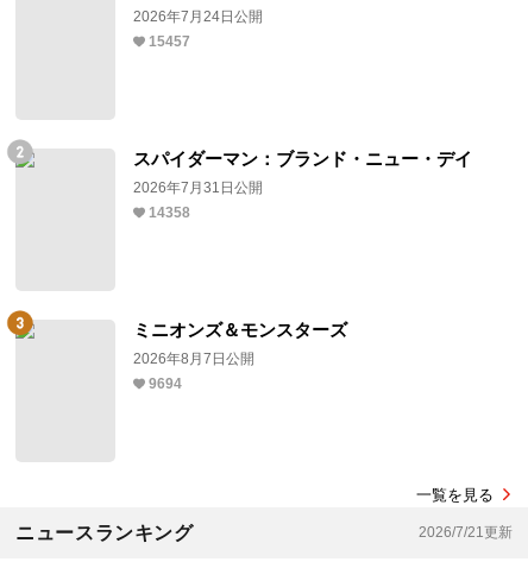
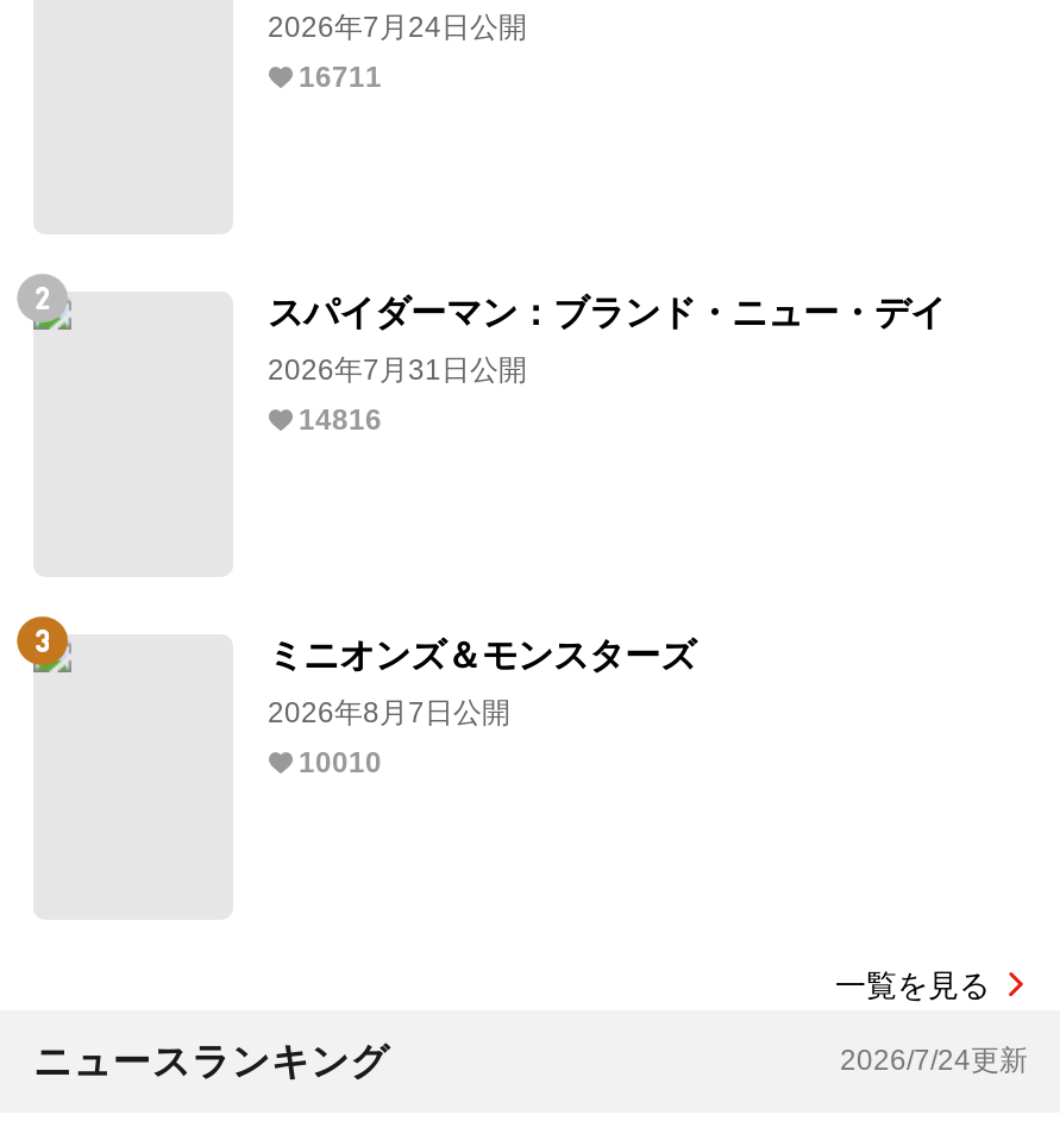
- 15457
+ 16711

- 14358
+ 14816

- 9694
+ 10010

- 2026/7/21更新
+ 2026/7/24更新
